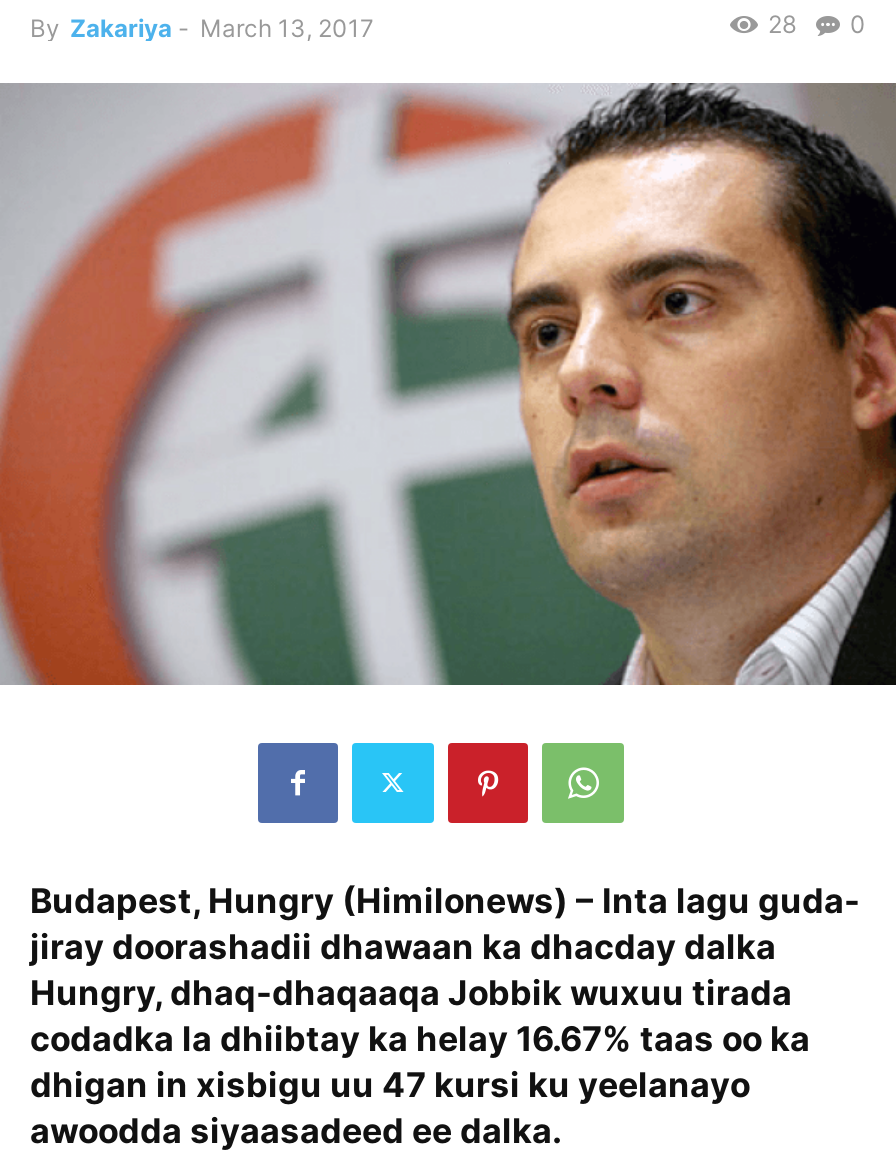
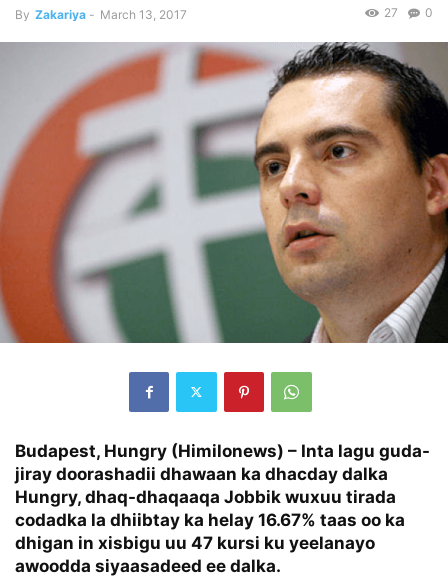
- 28 0
+ 27 0
